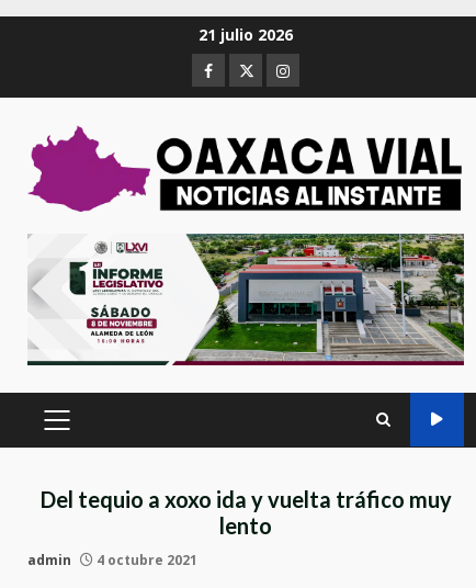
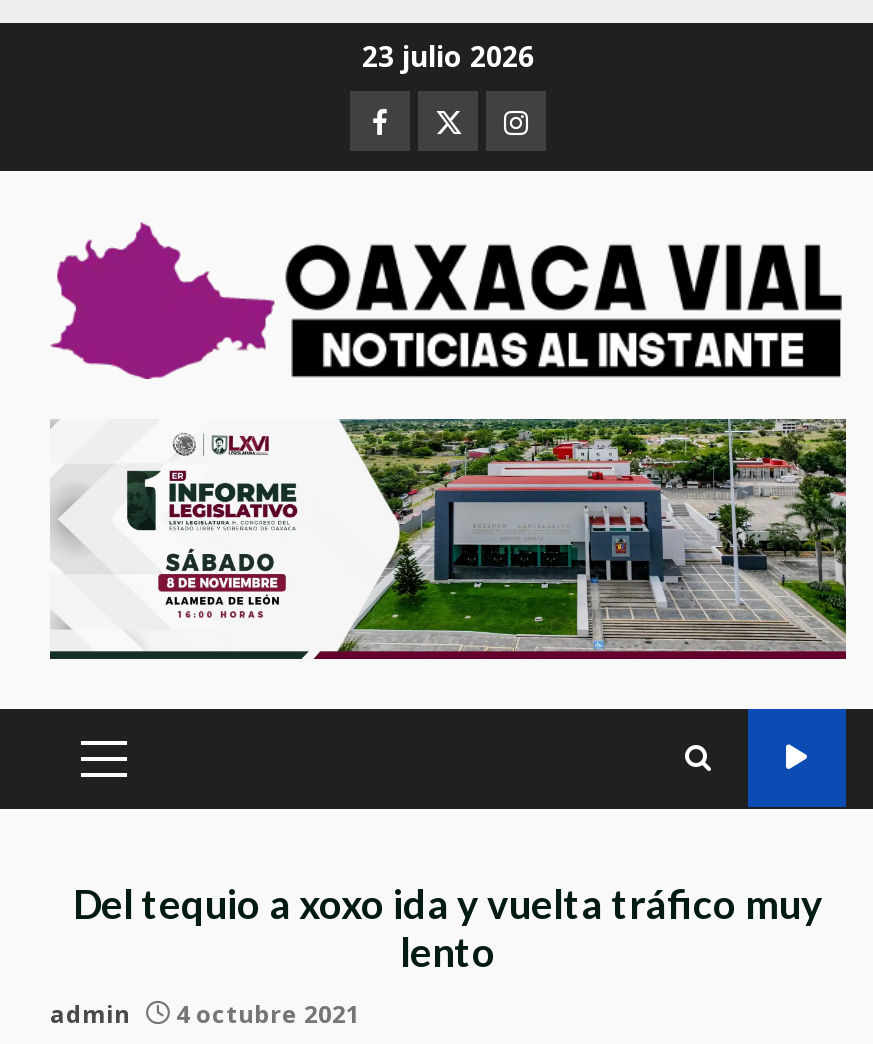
- 21 julio 2026
+ 23 julio 2026
